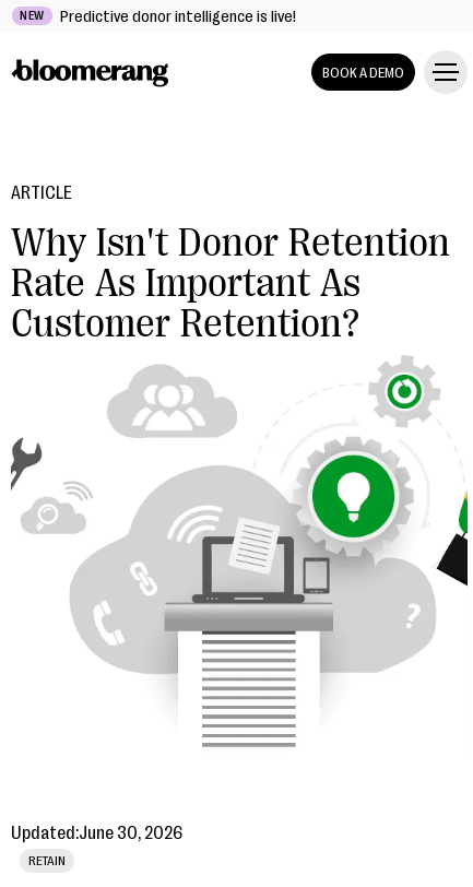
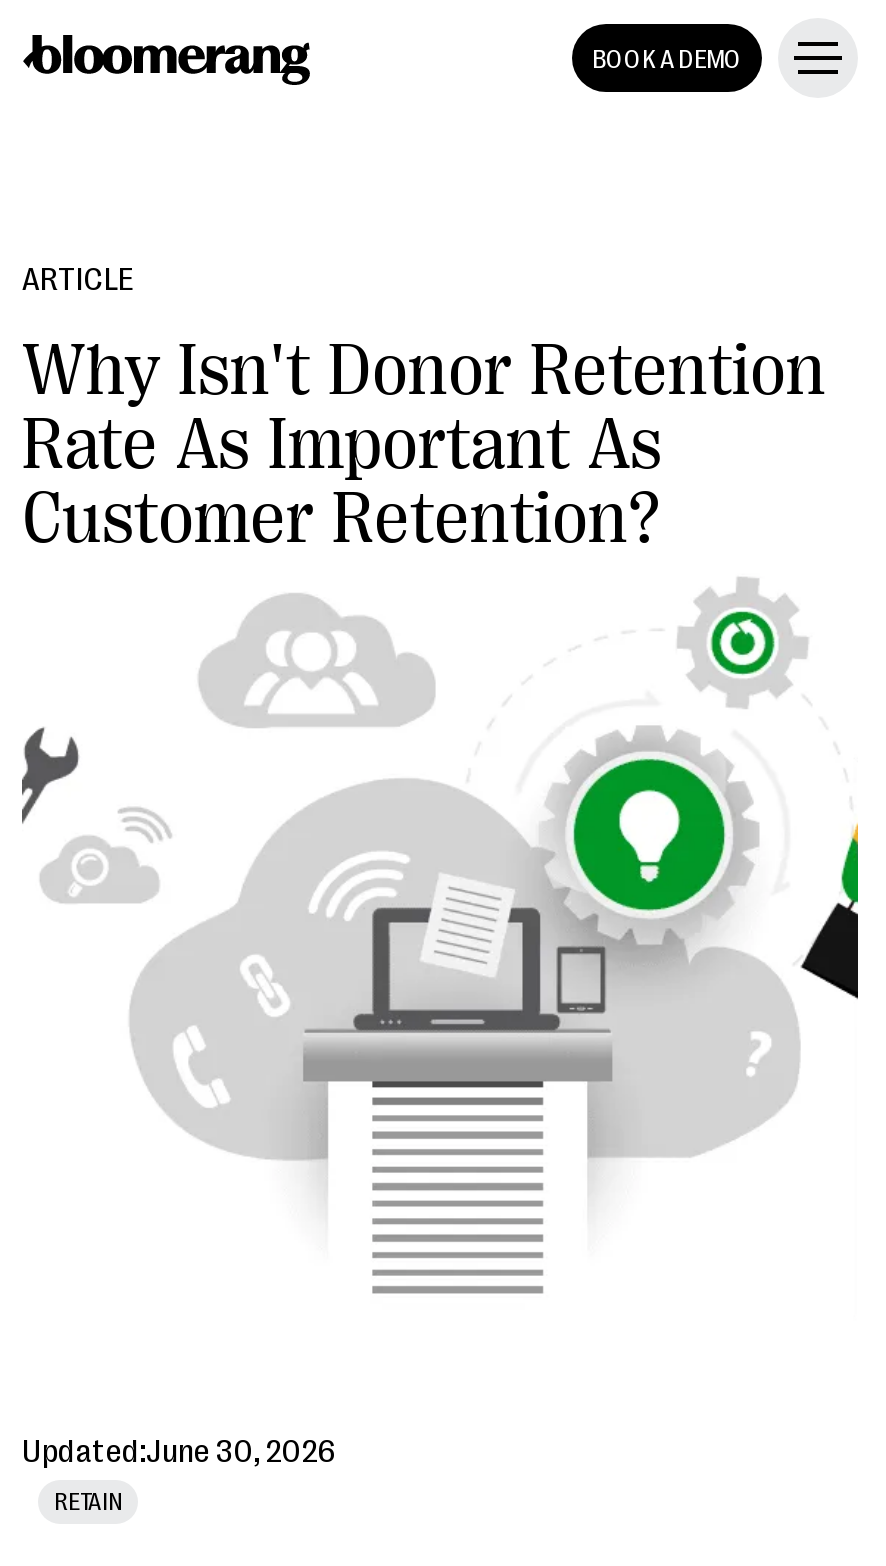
- NEW
- Predictive donor intelligence is live!
